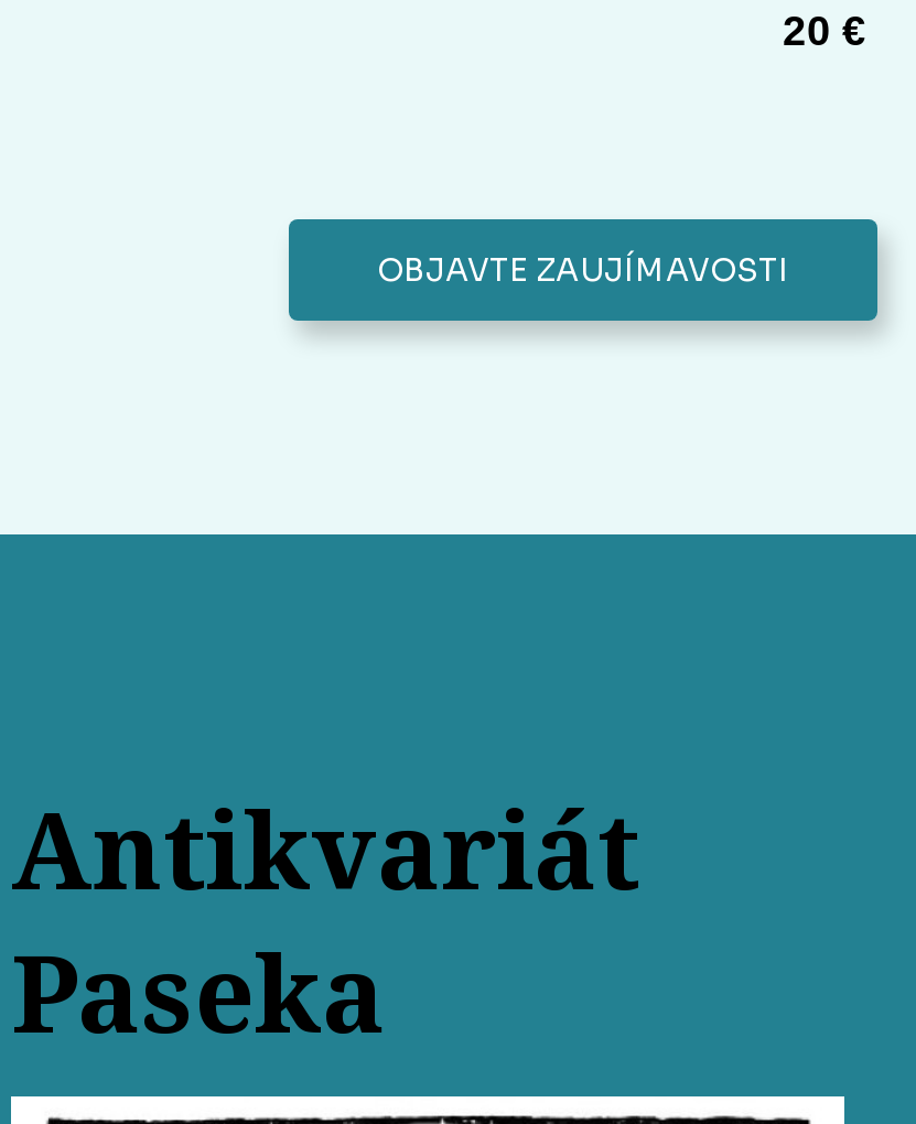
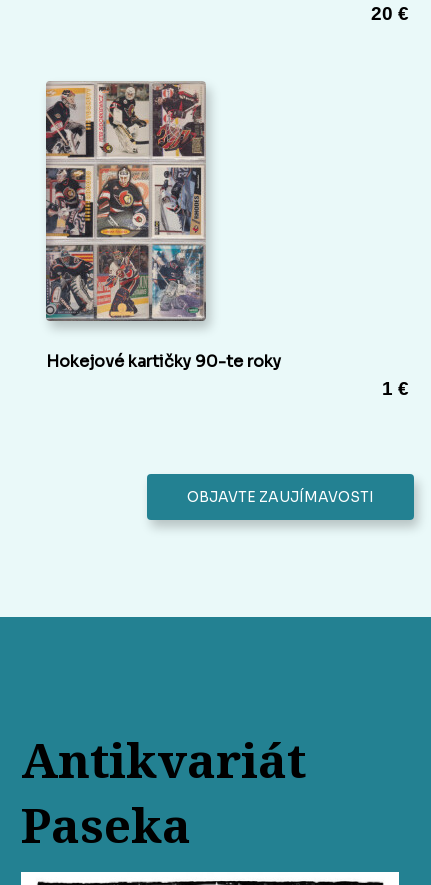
+ [image]
+ Hokejové kartičky 90-te roky
+ 1 €
